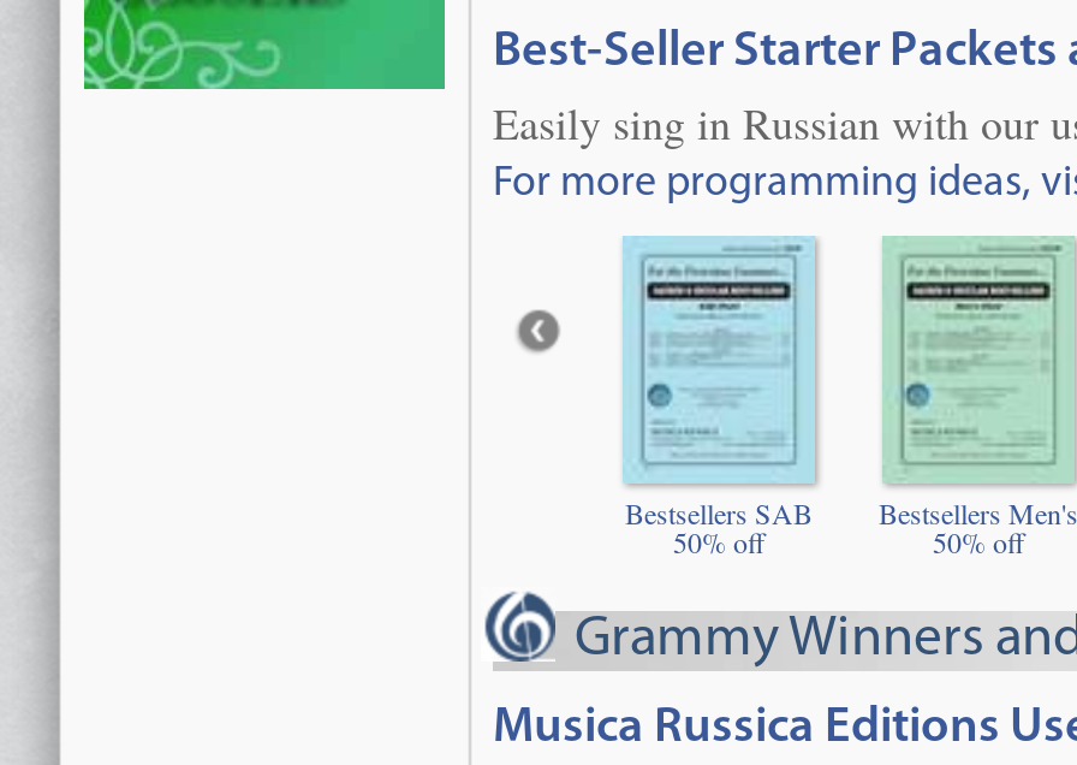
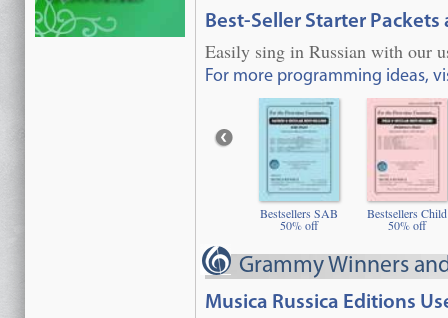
- [image]
- Bestsellers Men's
+ [image]
+ Bestsellers Child
